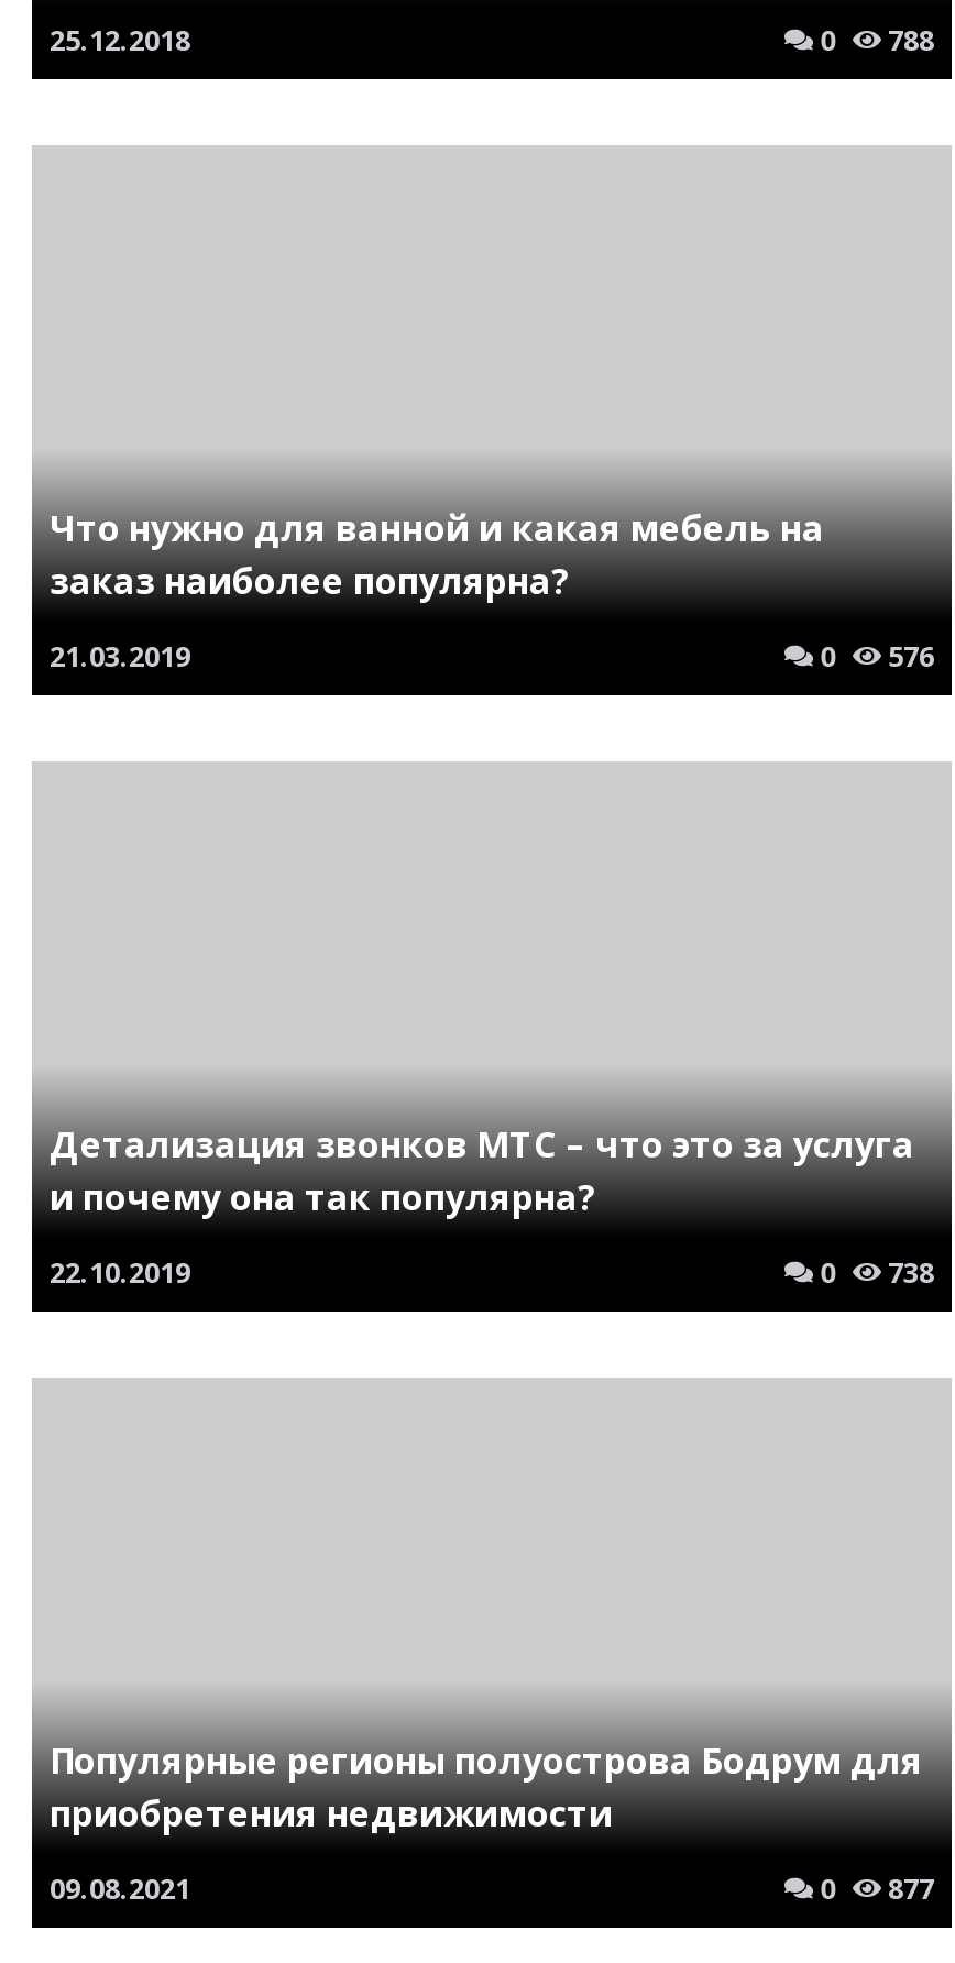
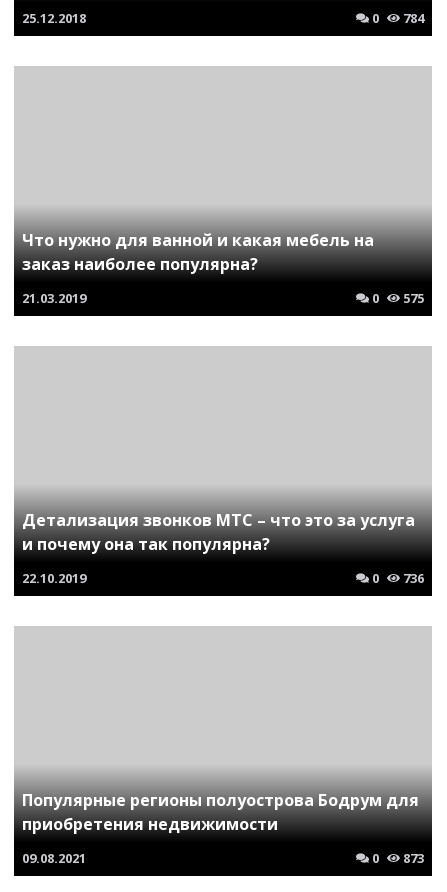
- 0 788
+ 0 784

- 0 576
+ 0 575

- 0 738
+ 0 736

- 0 877
+ 0 873
